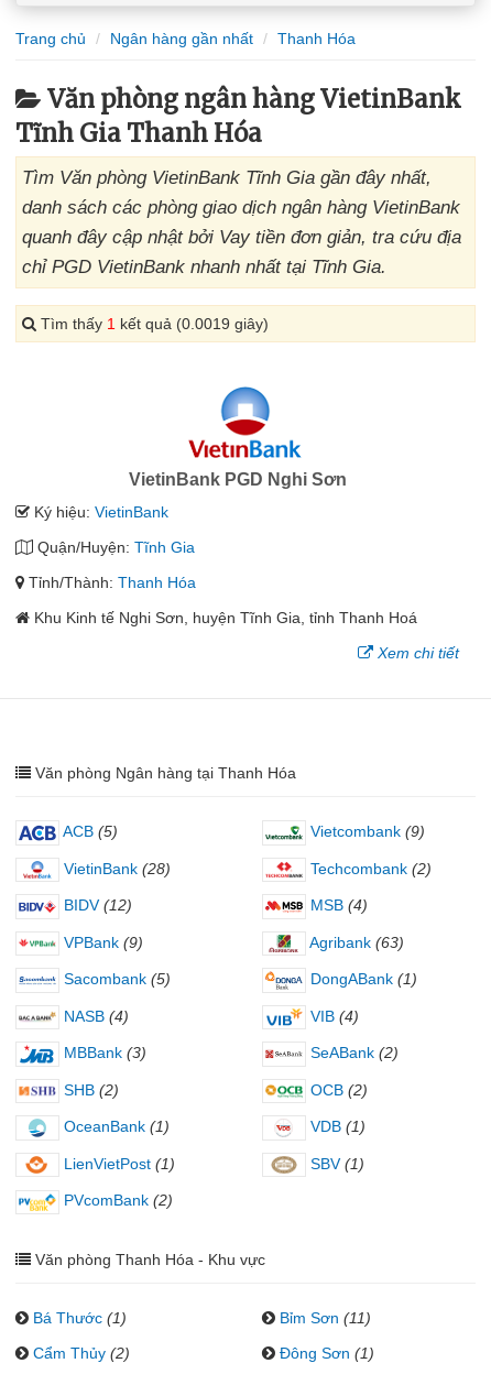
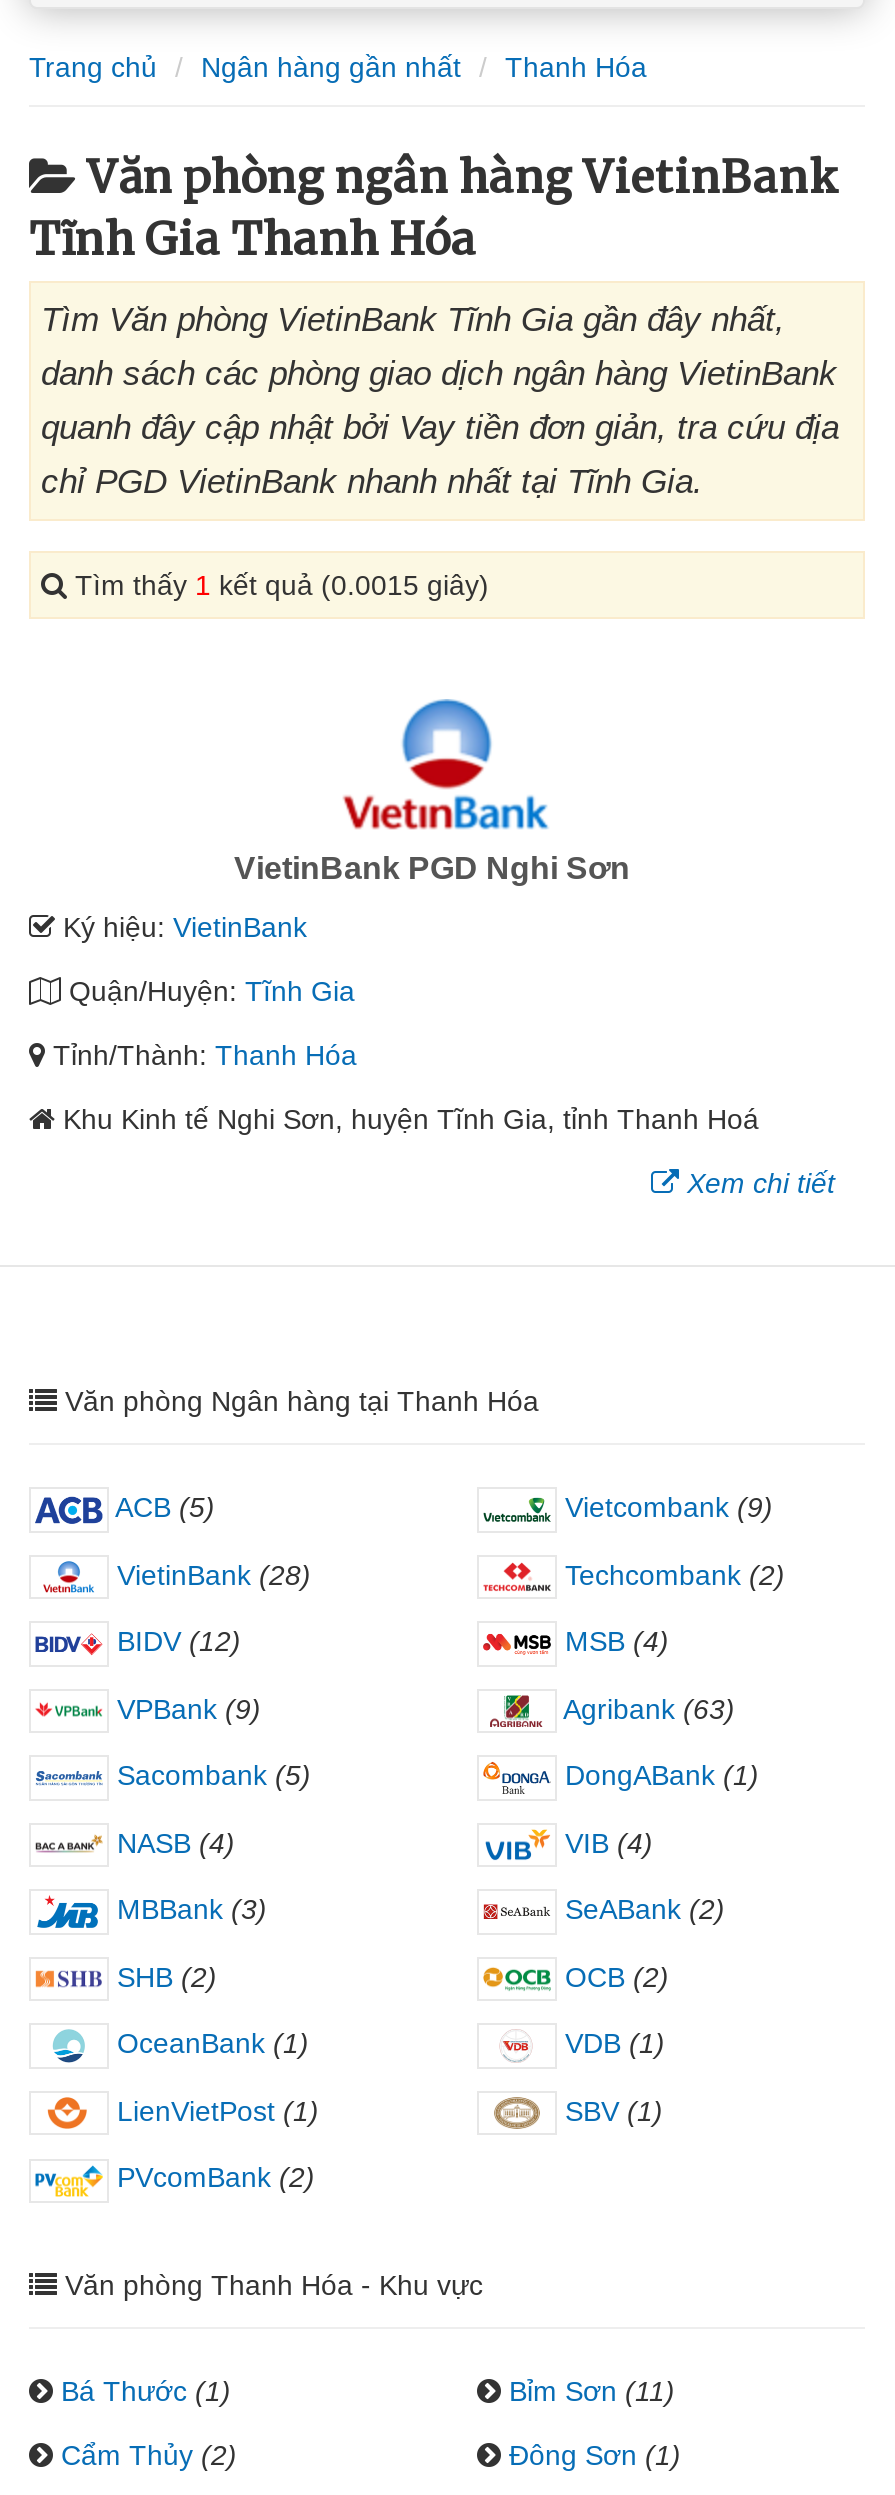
- Tìm thấy 1 kết quả (0.0019 giây)
+ Tìm thấy 1 kết quả (0.0015 giây)
